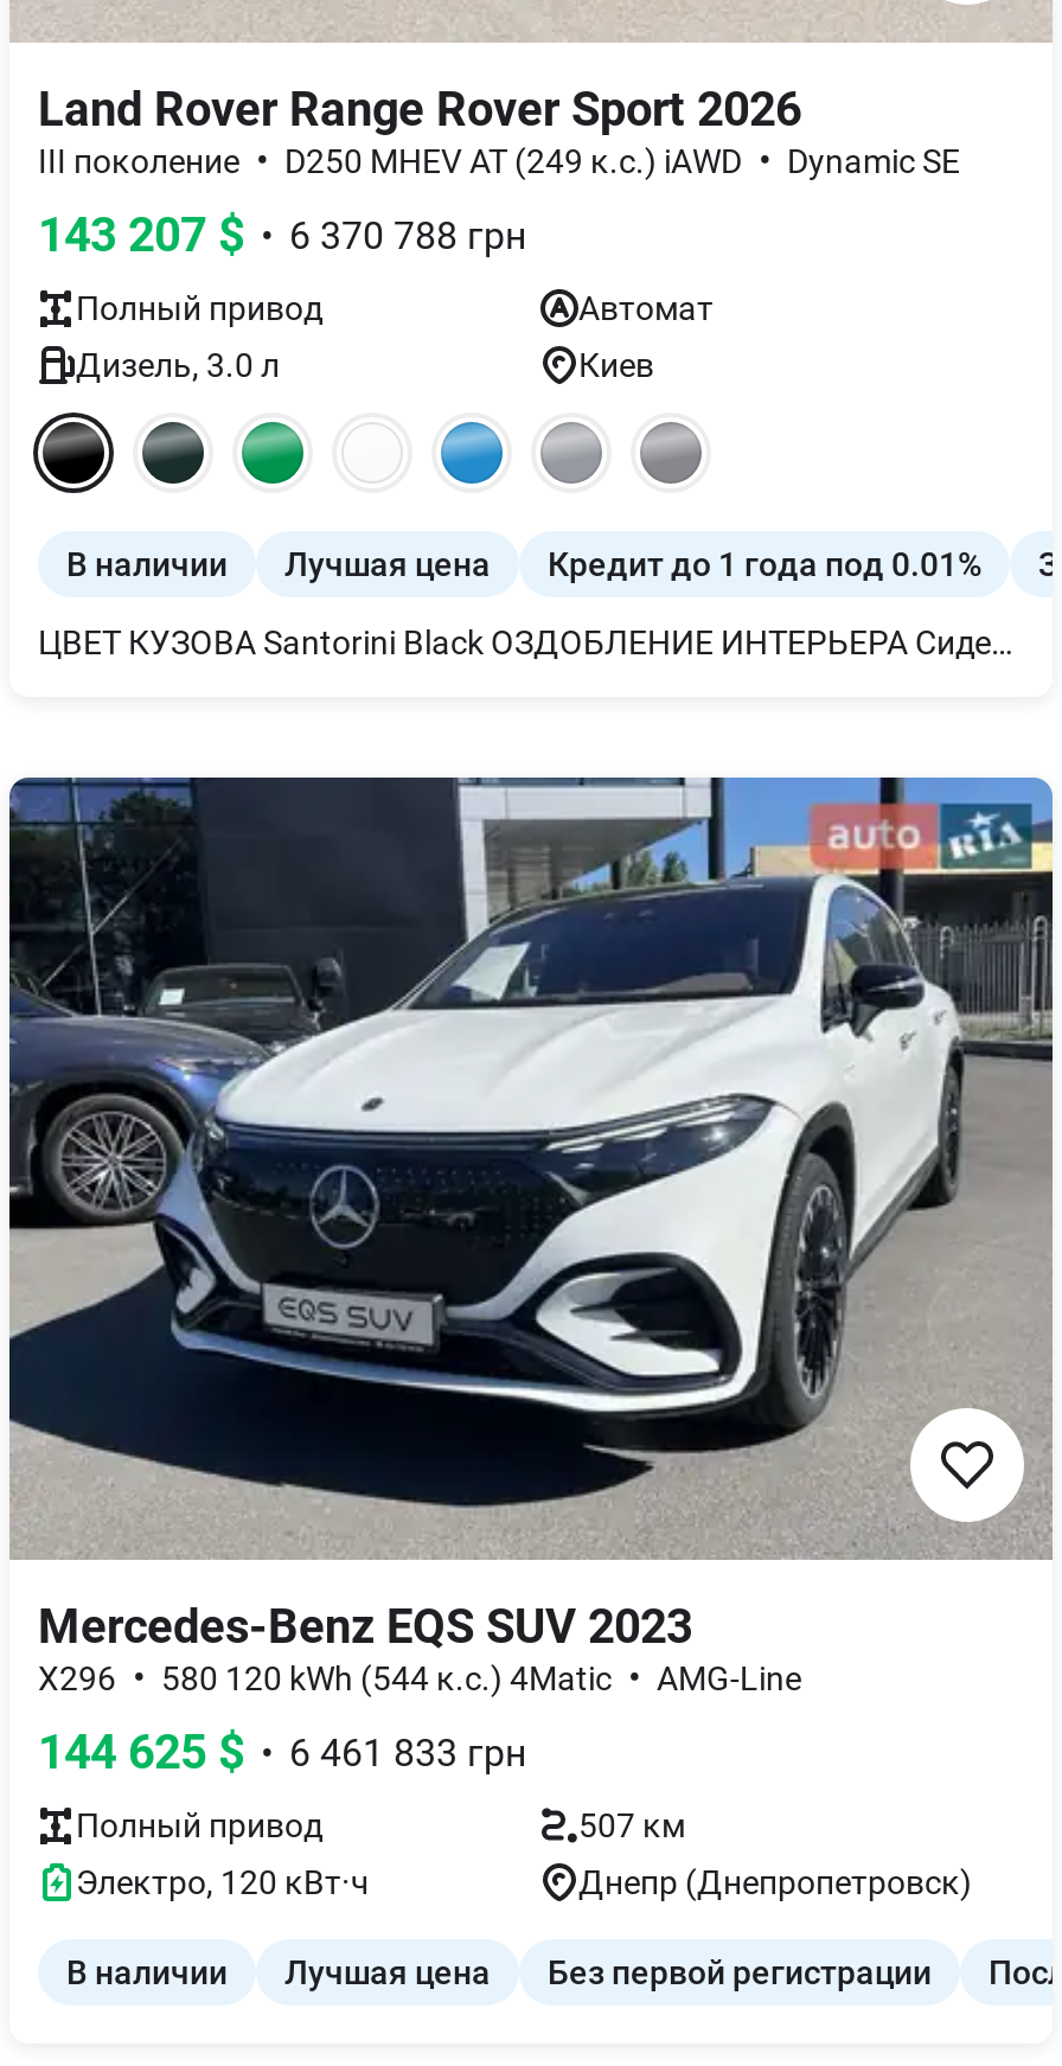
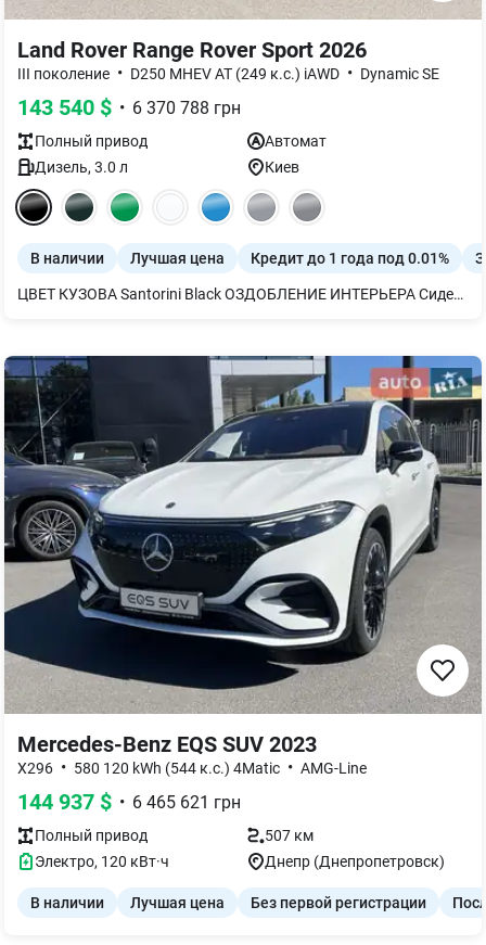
- 143 207 $ • 6 370 788 грн
+ 143 540 $ • 6 370 788 грн

- 144 625 $ • 6 461 833 грн
+ 144 937 $ • 6 465 621 грн
